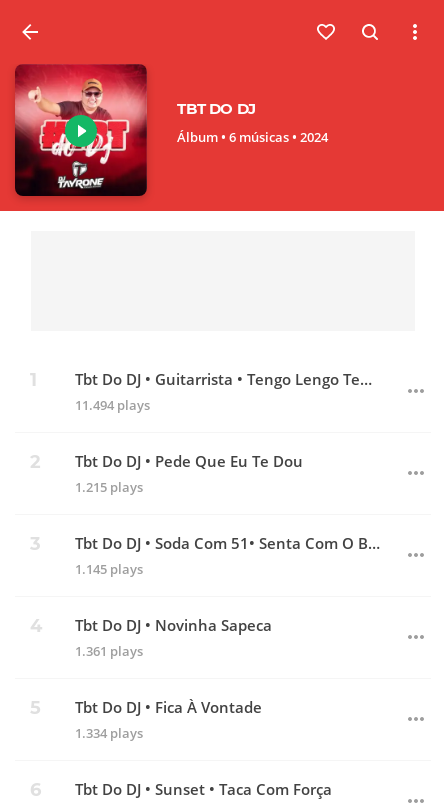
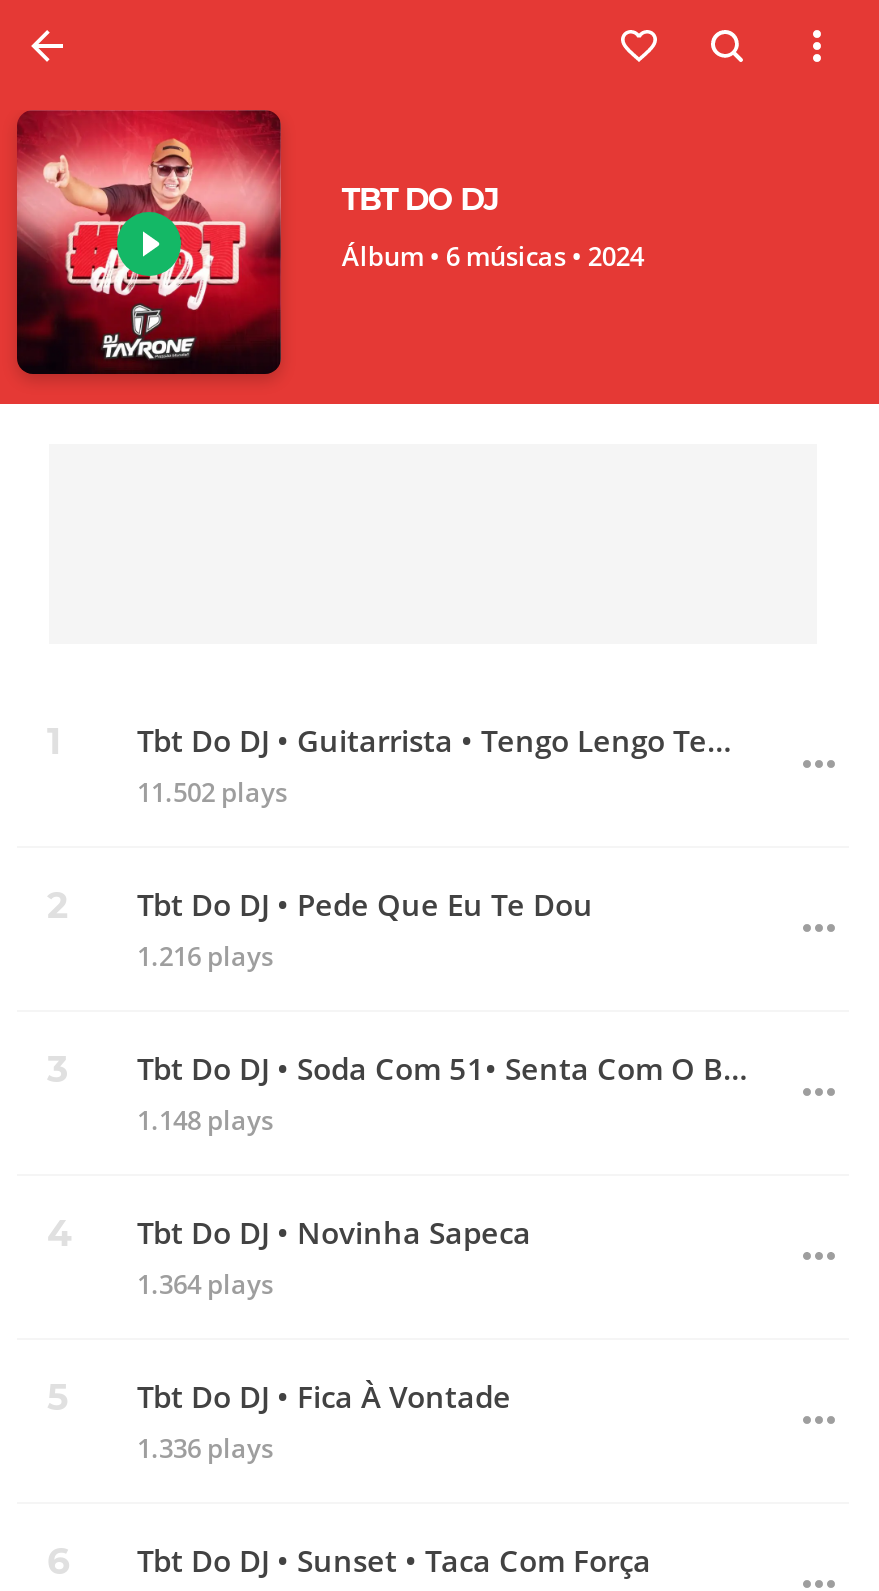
- 11.494 plays
+ 11.502 plays

- 1.215 plays
+ 1.216 plays

- 1.145 plays
+ 1.148 plays

- 1.361 plays
+ 1.364 plays

- 1.334 plays
+ 1.336 plays
